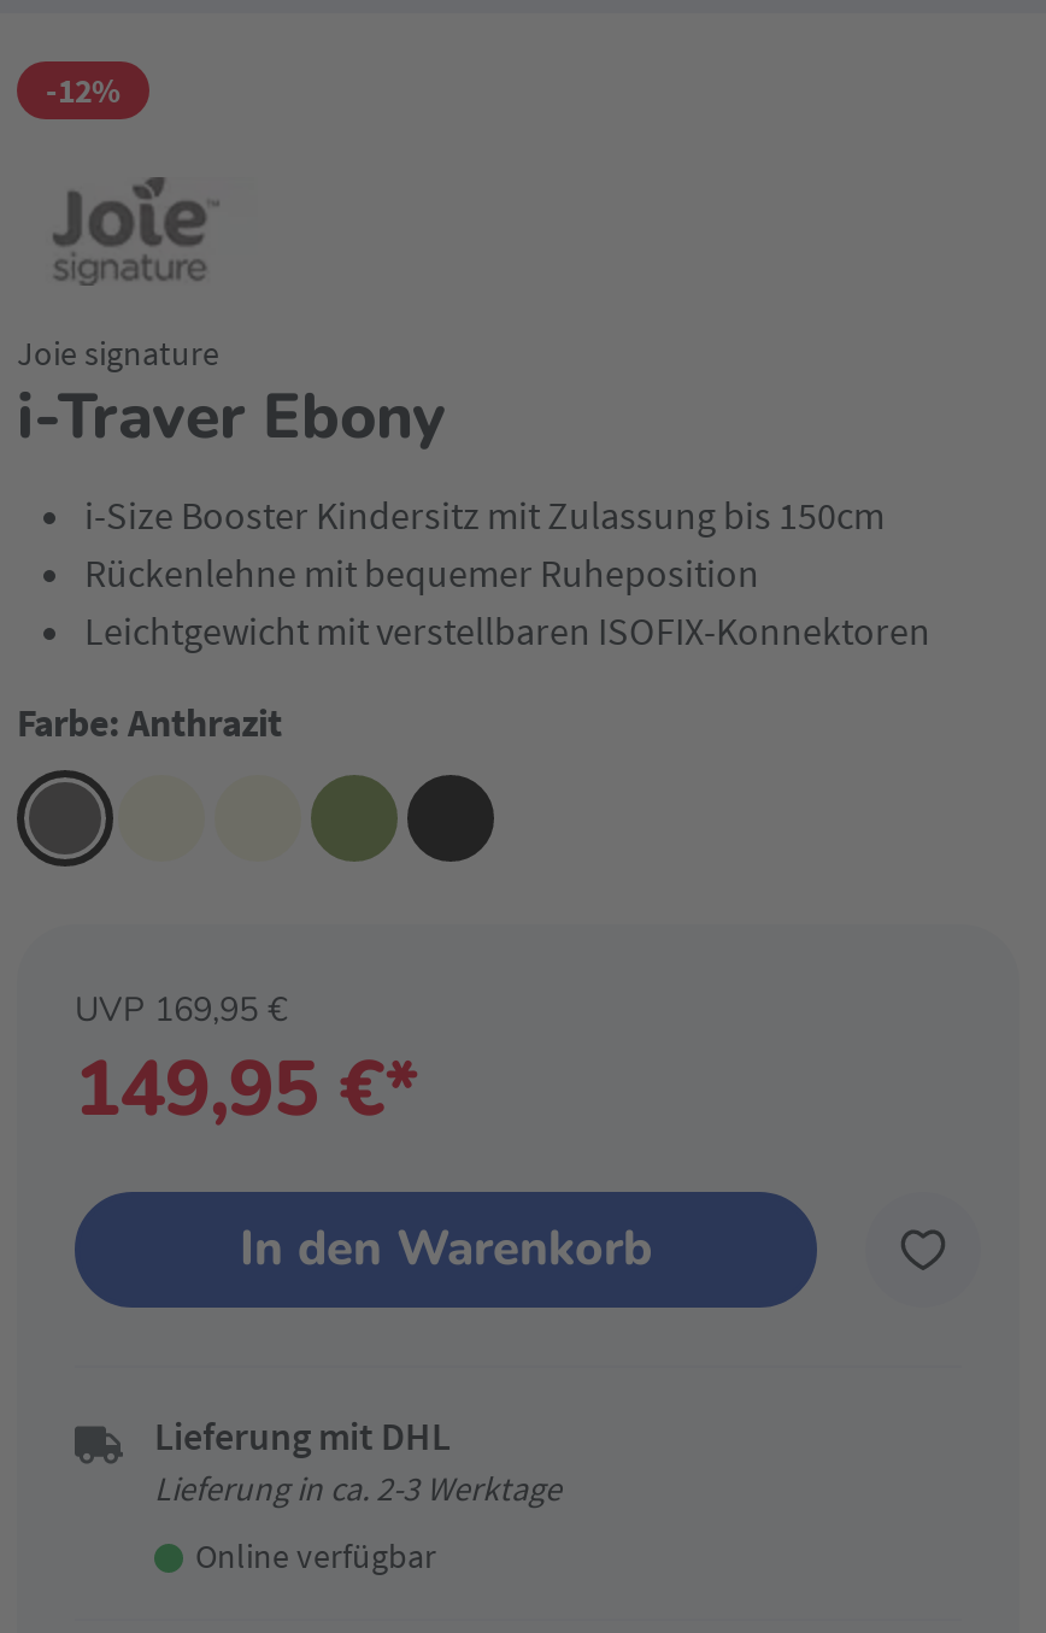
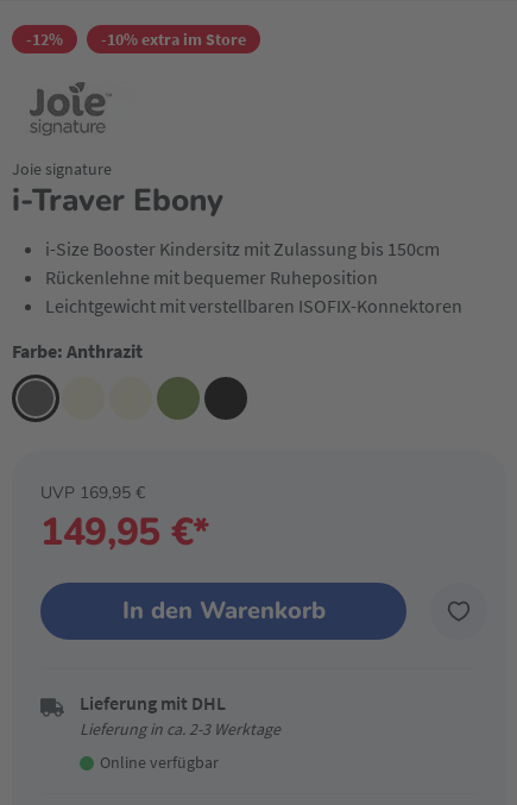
+ -10% extra im Store
